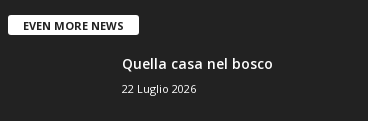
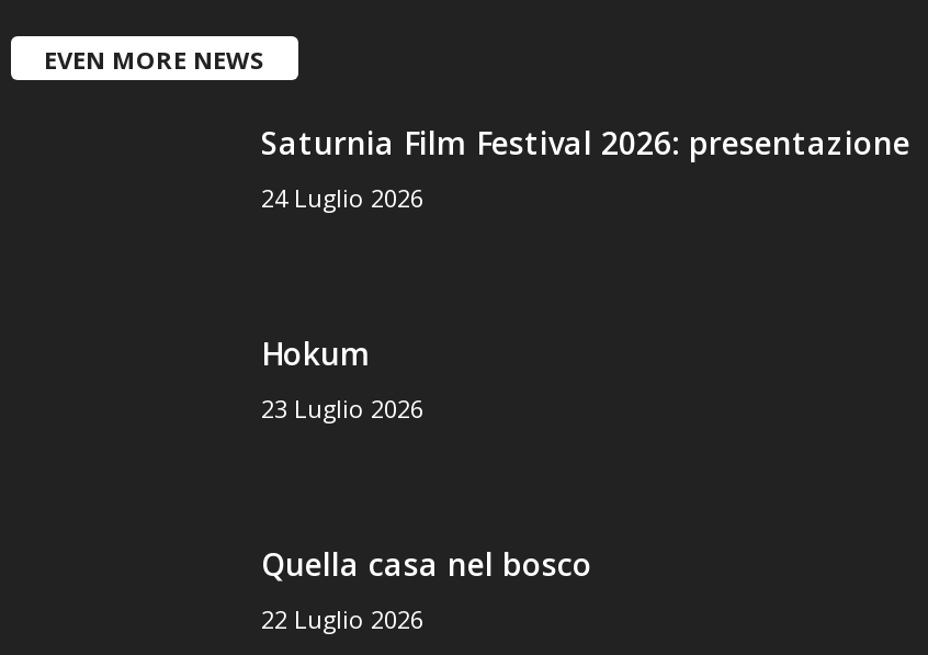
+ Saturnia Film Festival 2026: presentazione
+ 24 Luglio 2026

+ Hokum
+ 23 Luglio 2026
